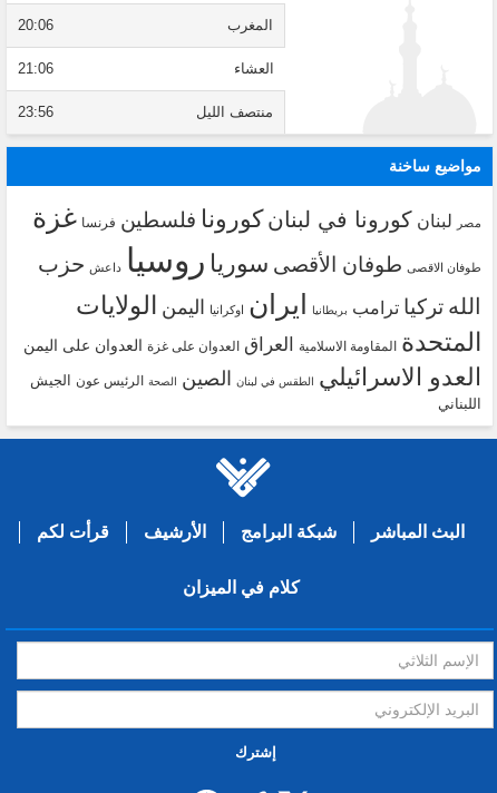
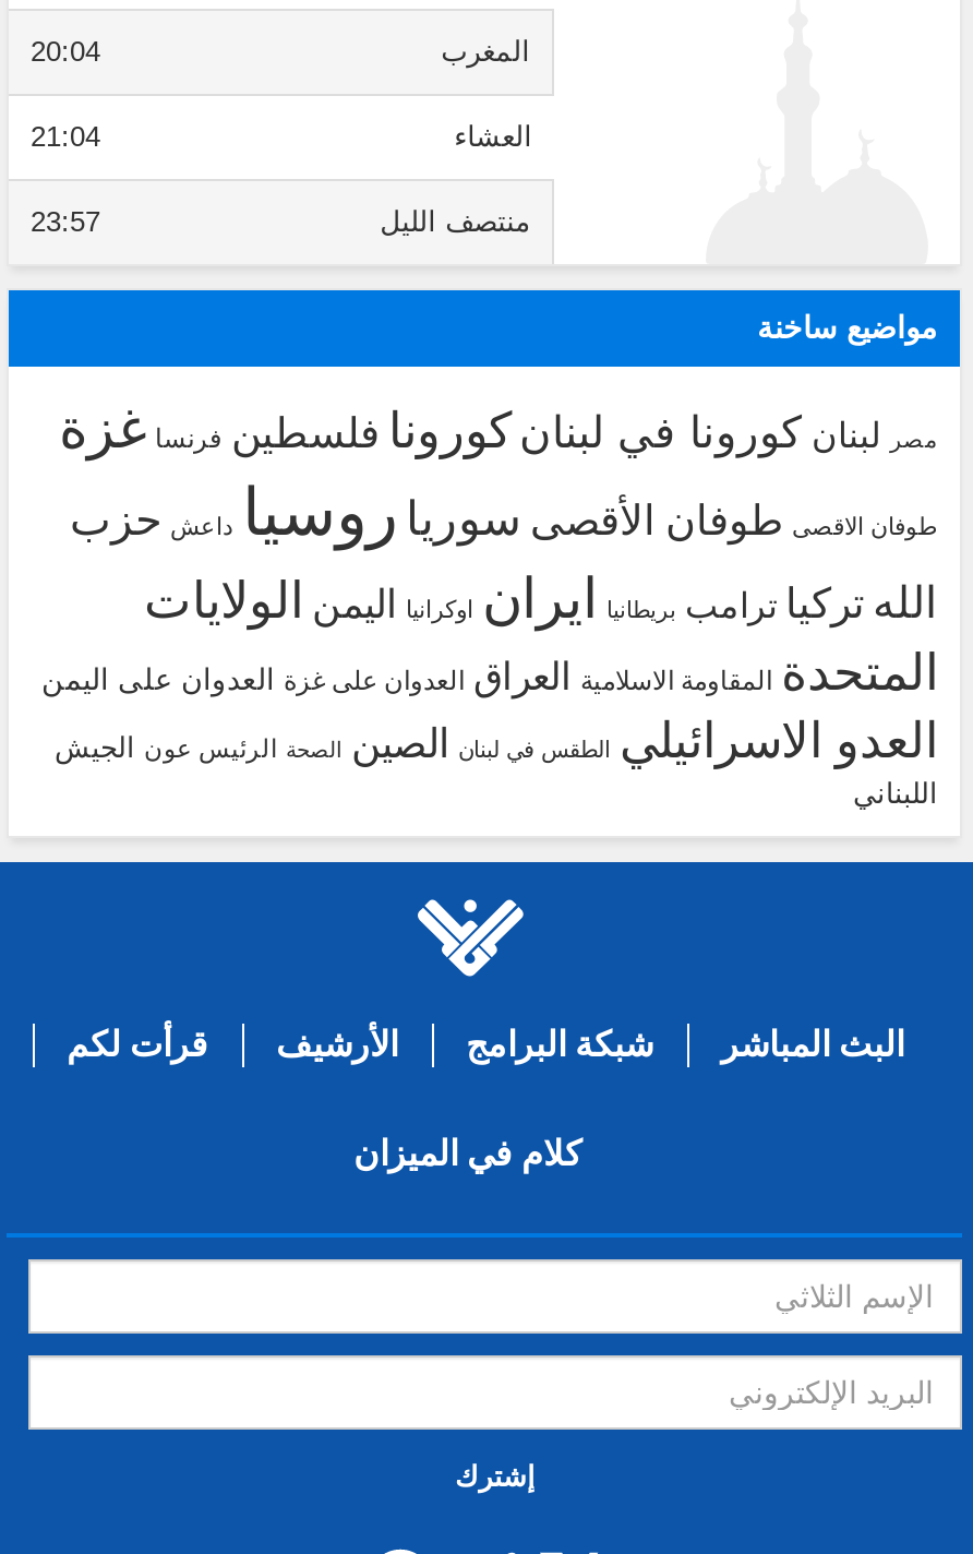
- 20:06
+ 20:04

- 21:06
+ 21:04

- 23:56
+ 23:57
